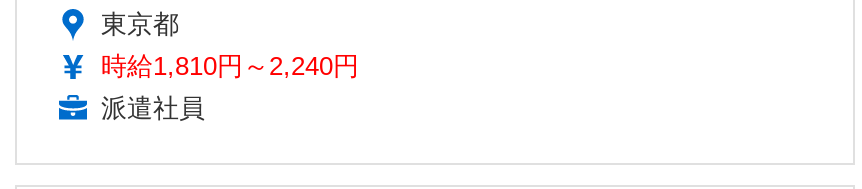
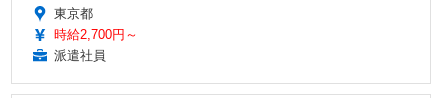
- 時給1,810円～2,240円
+ 時給2,700円～
